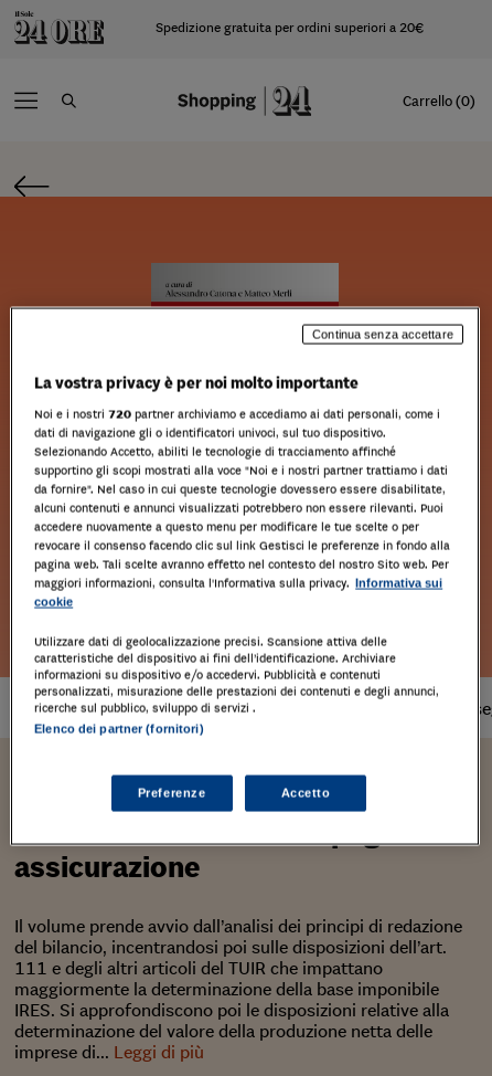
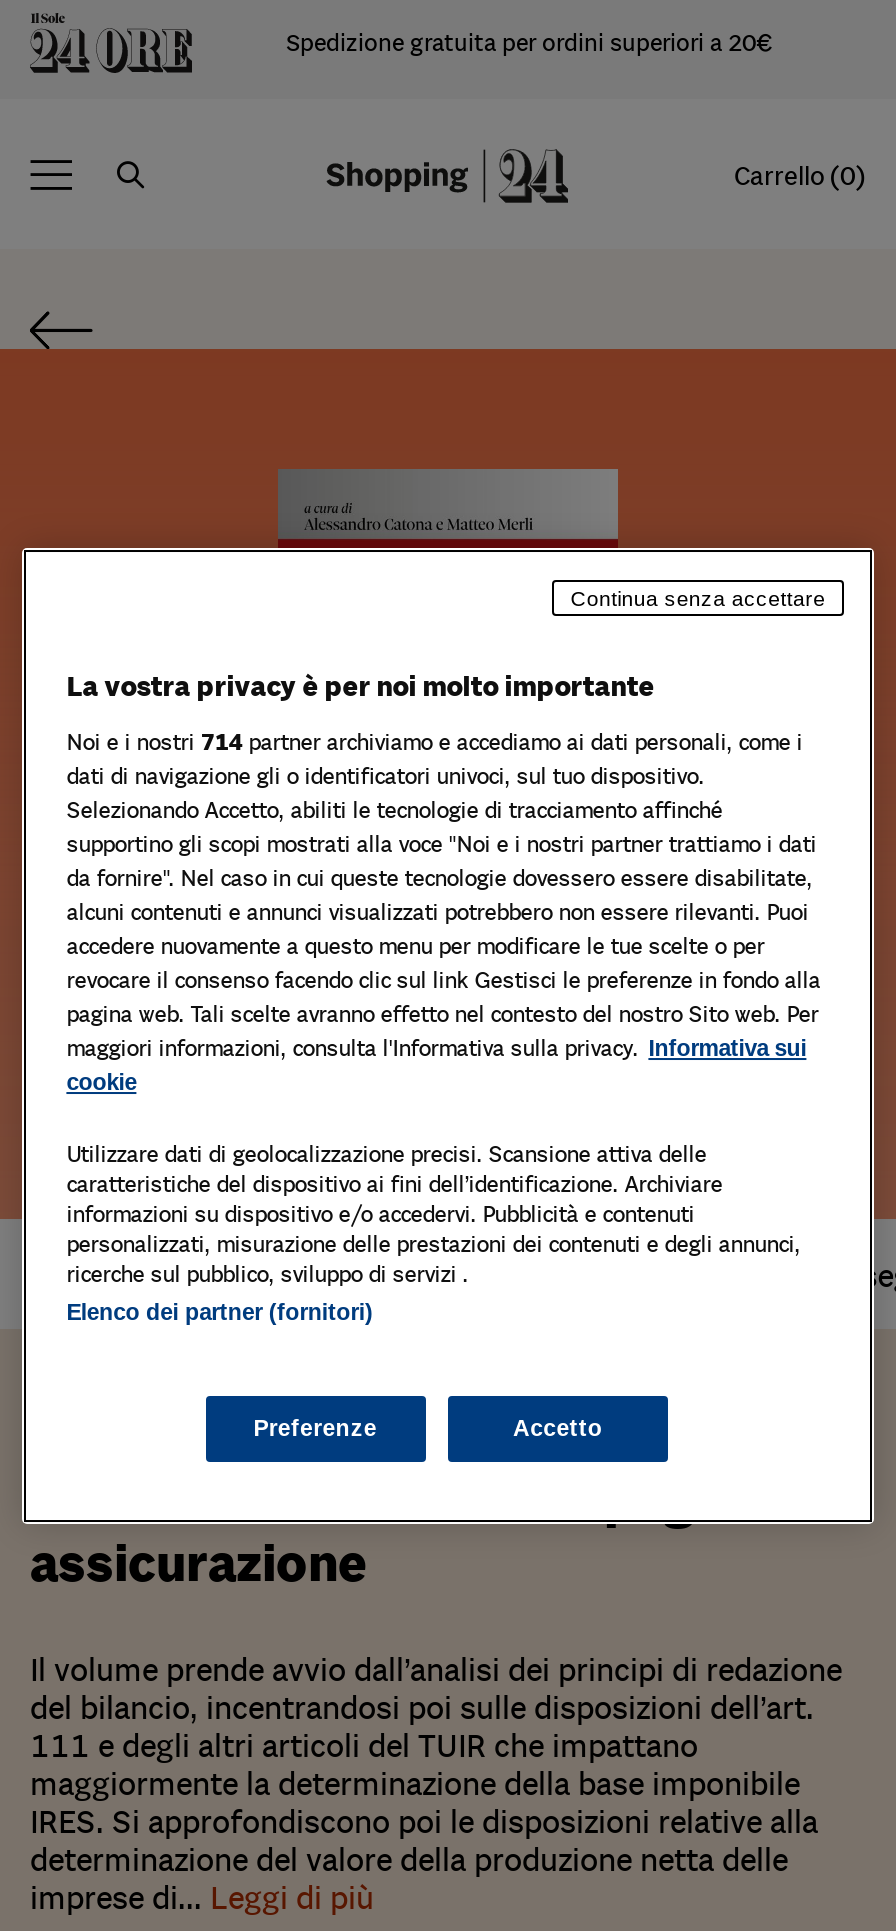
- Noi e i nostri 720 partner archiviamo e accediamo ai dati personali, come i
+ Noi e i nostri 714 partner archiviamo e accediamo ai dati personali, come i
